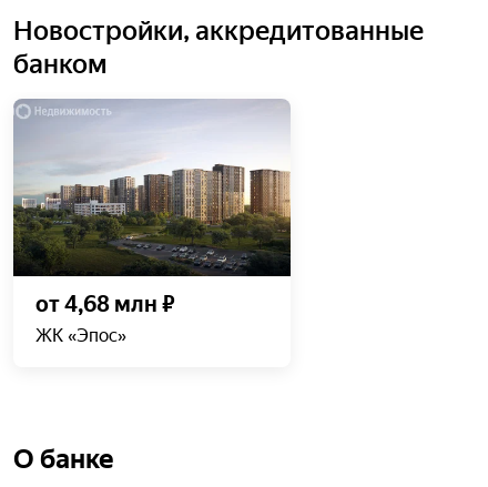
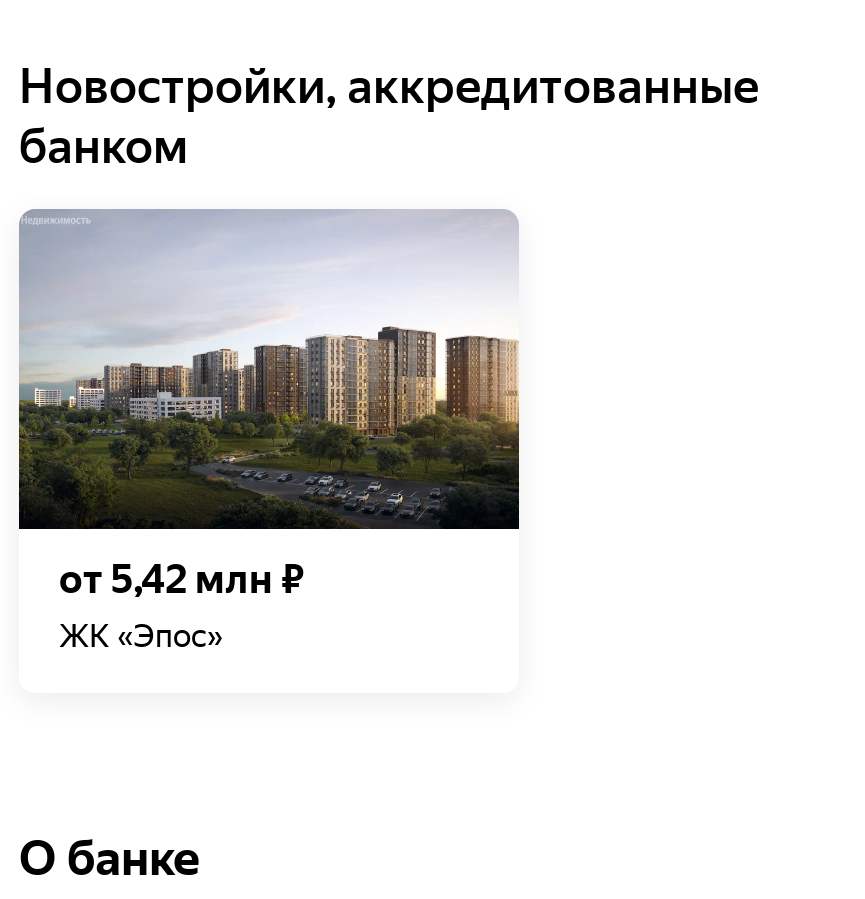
- от 4,68 млн ₽
+ от 5,42 млн ₽
